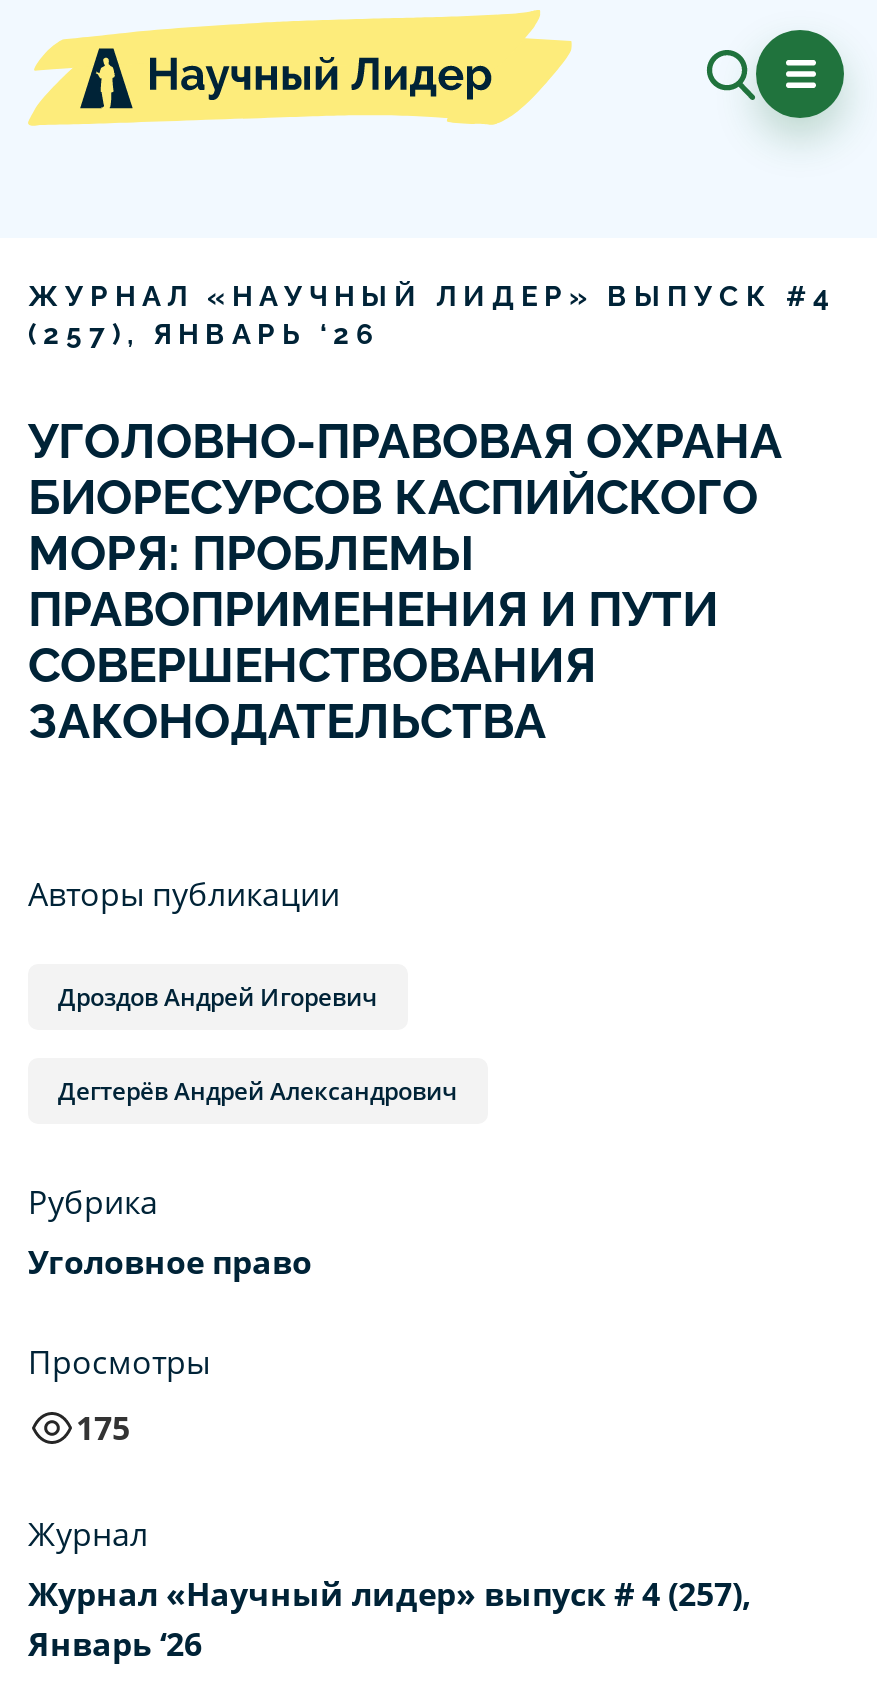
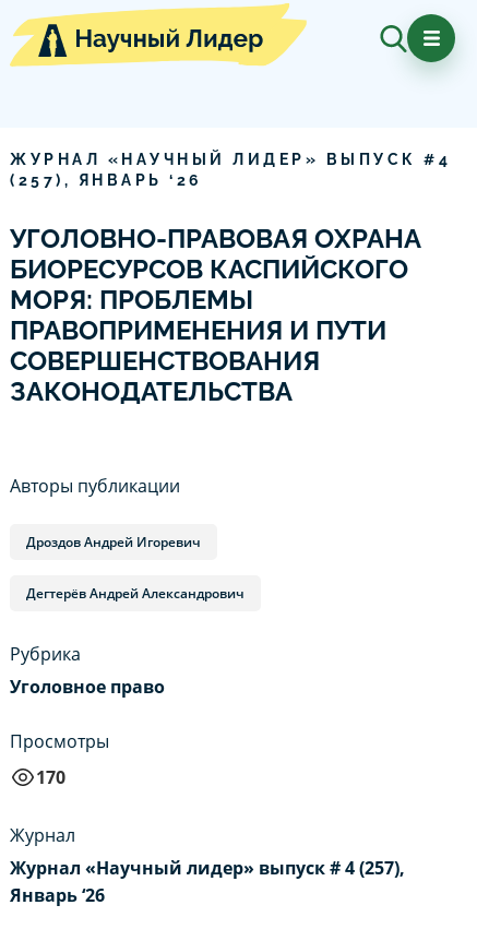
- 175
+ 170
